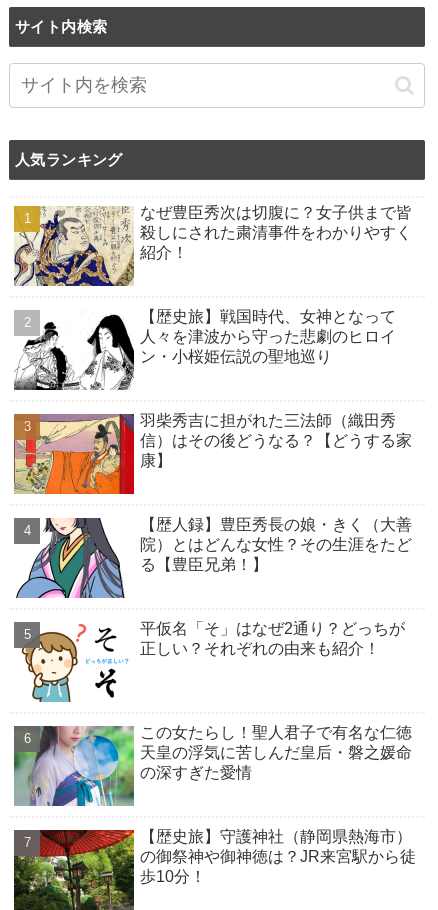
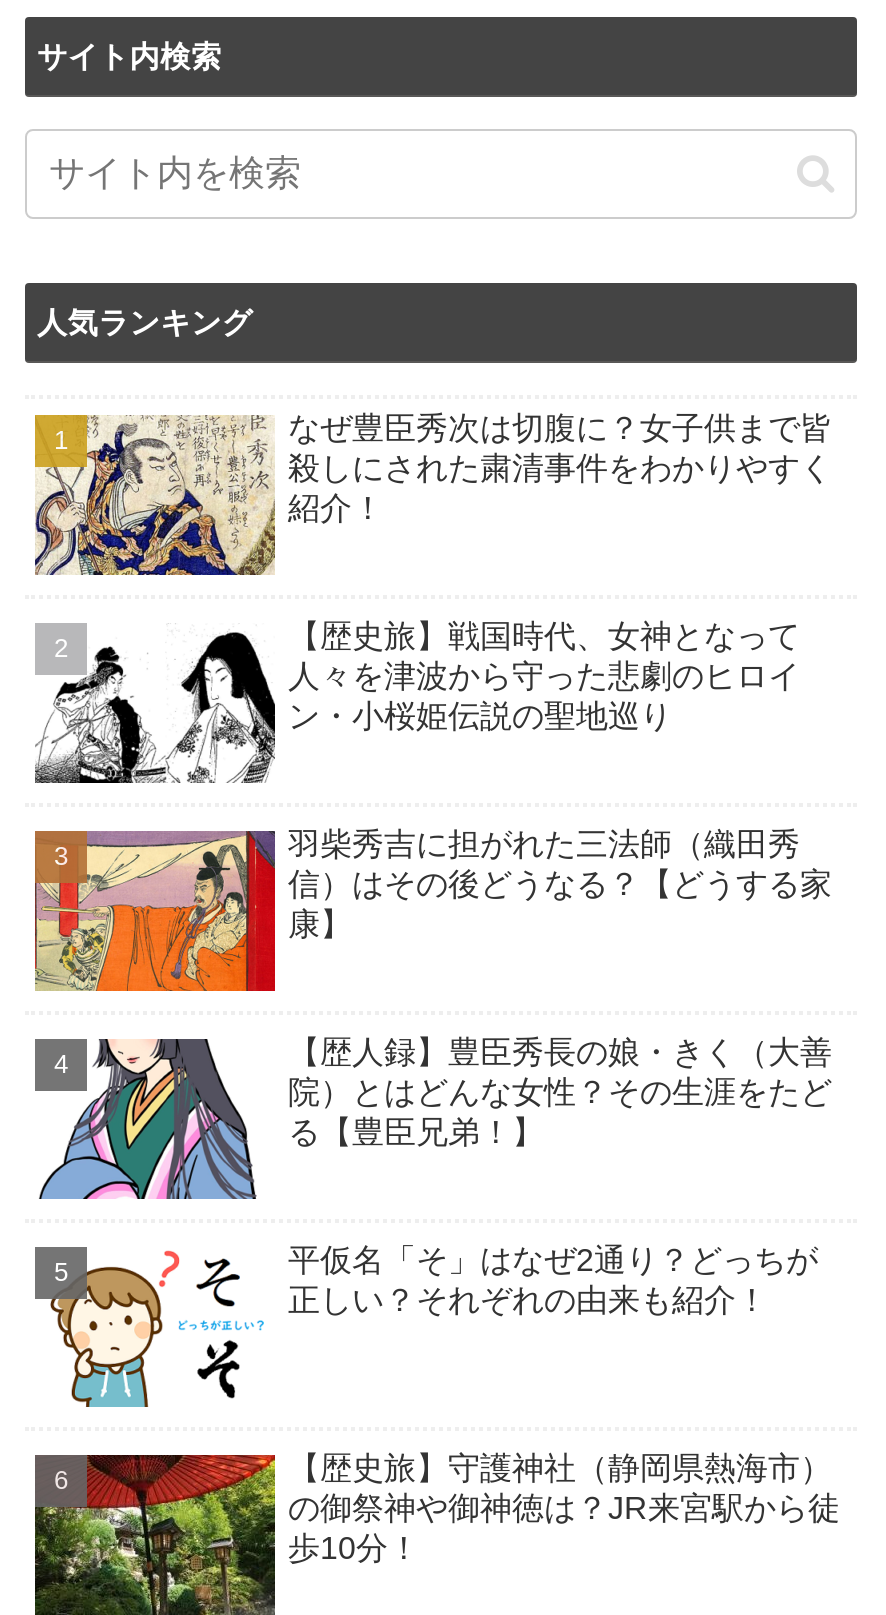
- [image]
- この女たらし！聖人君子で有名な仁徳
- 天皇の浮気に苦しんだ皇后・磐之媛命
- の深すぎた愛情
